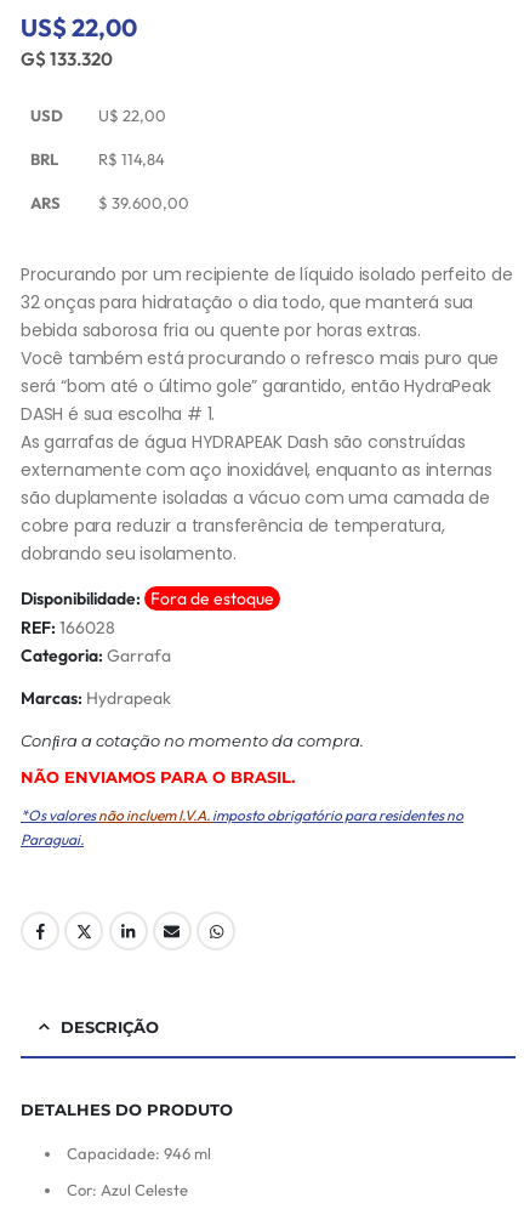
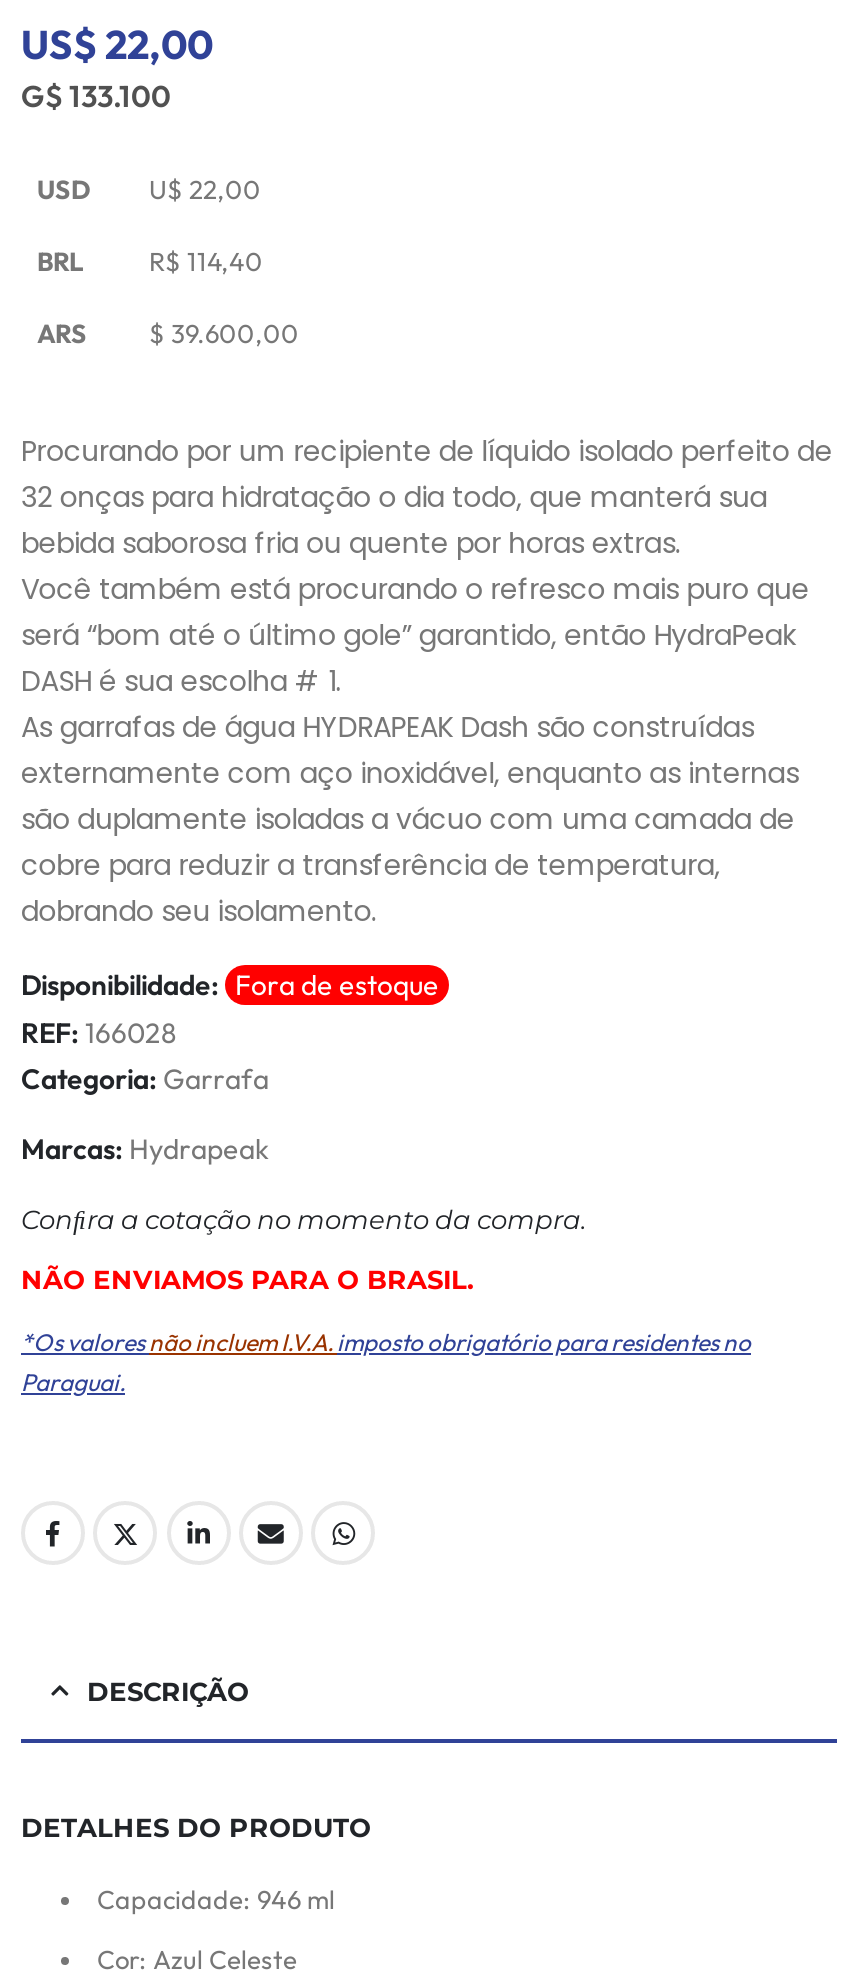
- G$ 133.320
+ G$ 133.100

- R$114,84
+ R$114,40
